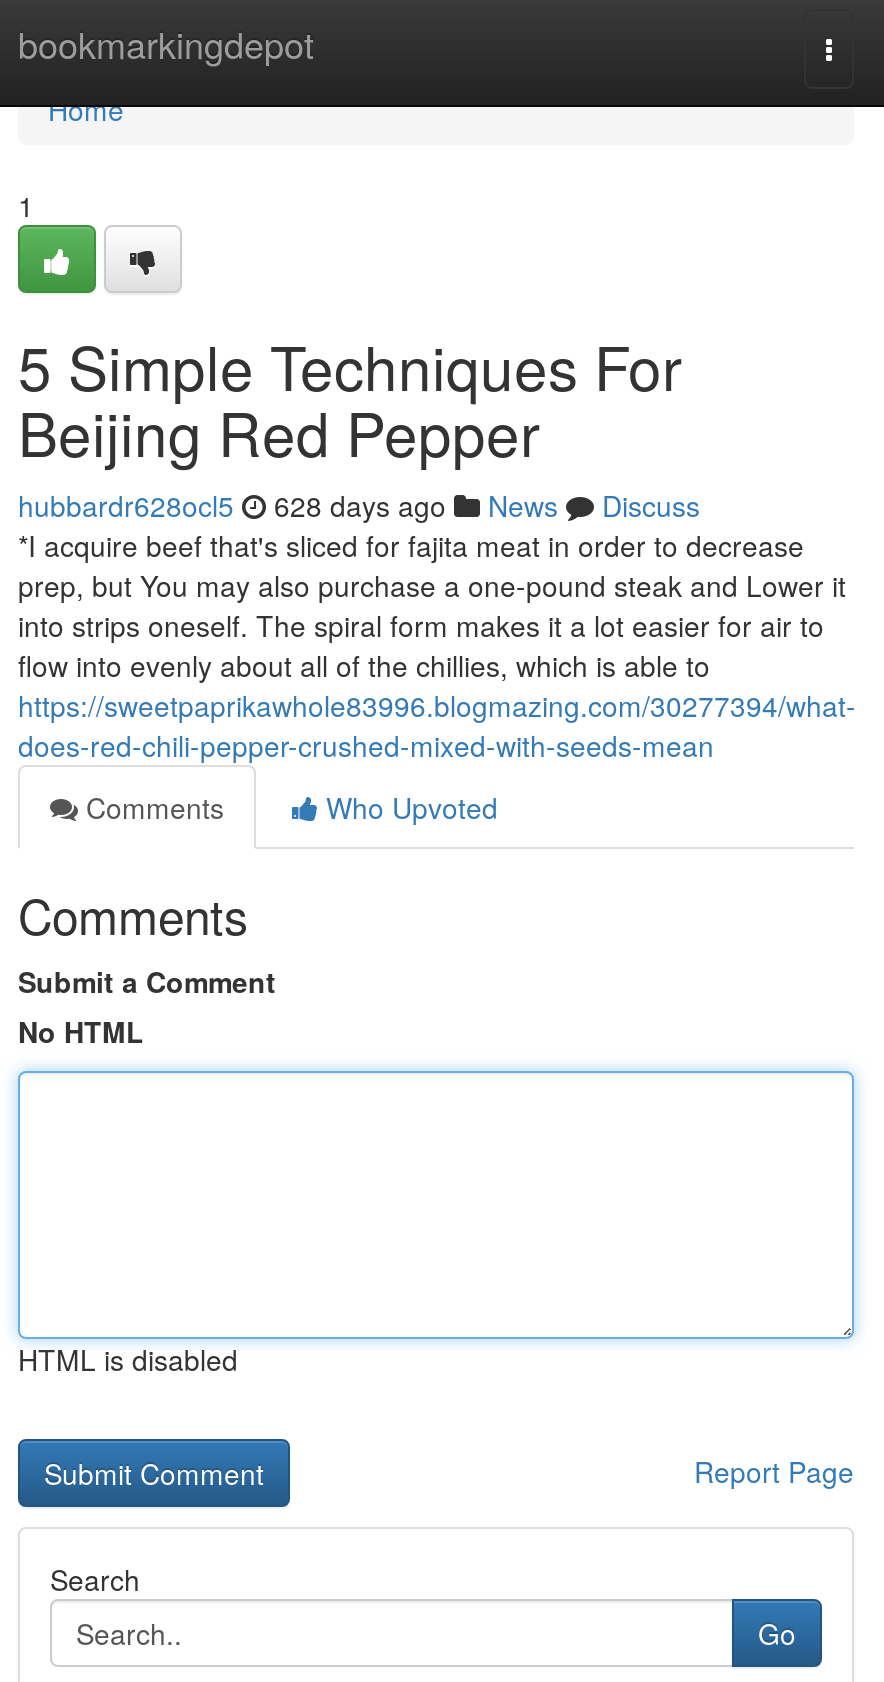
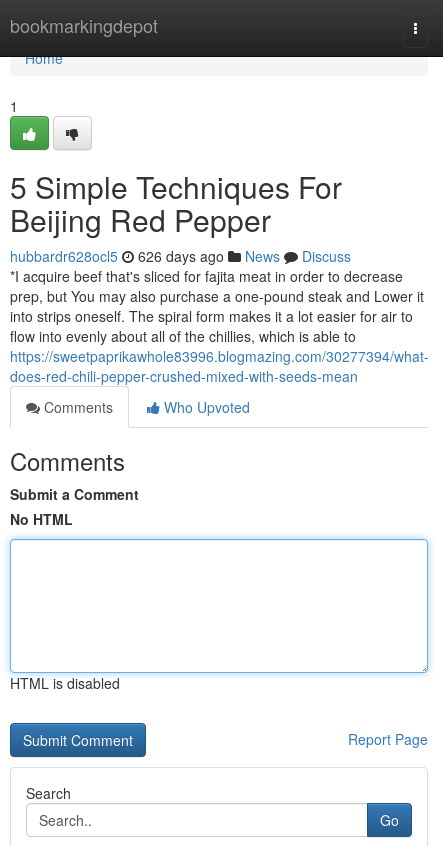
- hubbardr628ocl5 628 days ago News Discuss
+ hubbardr628ocl5 626 days ago News Discuss
